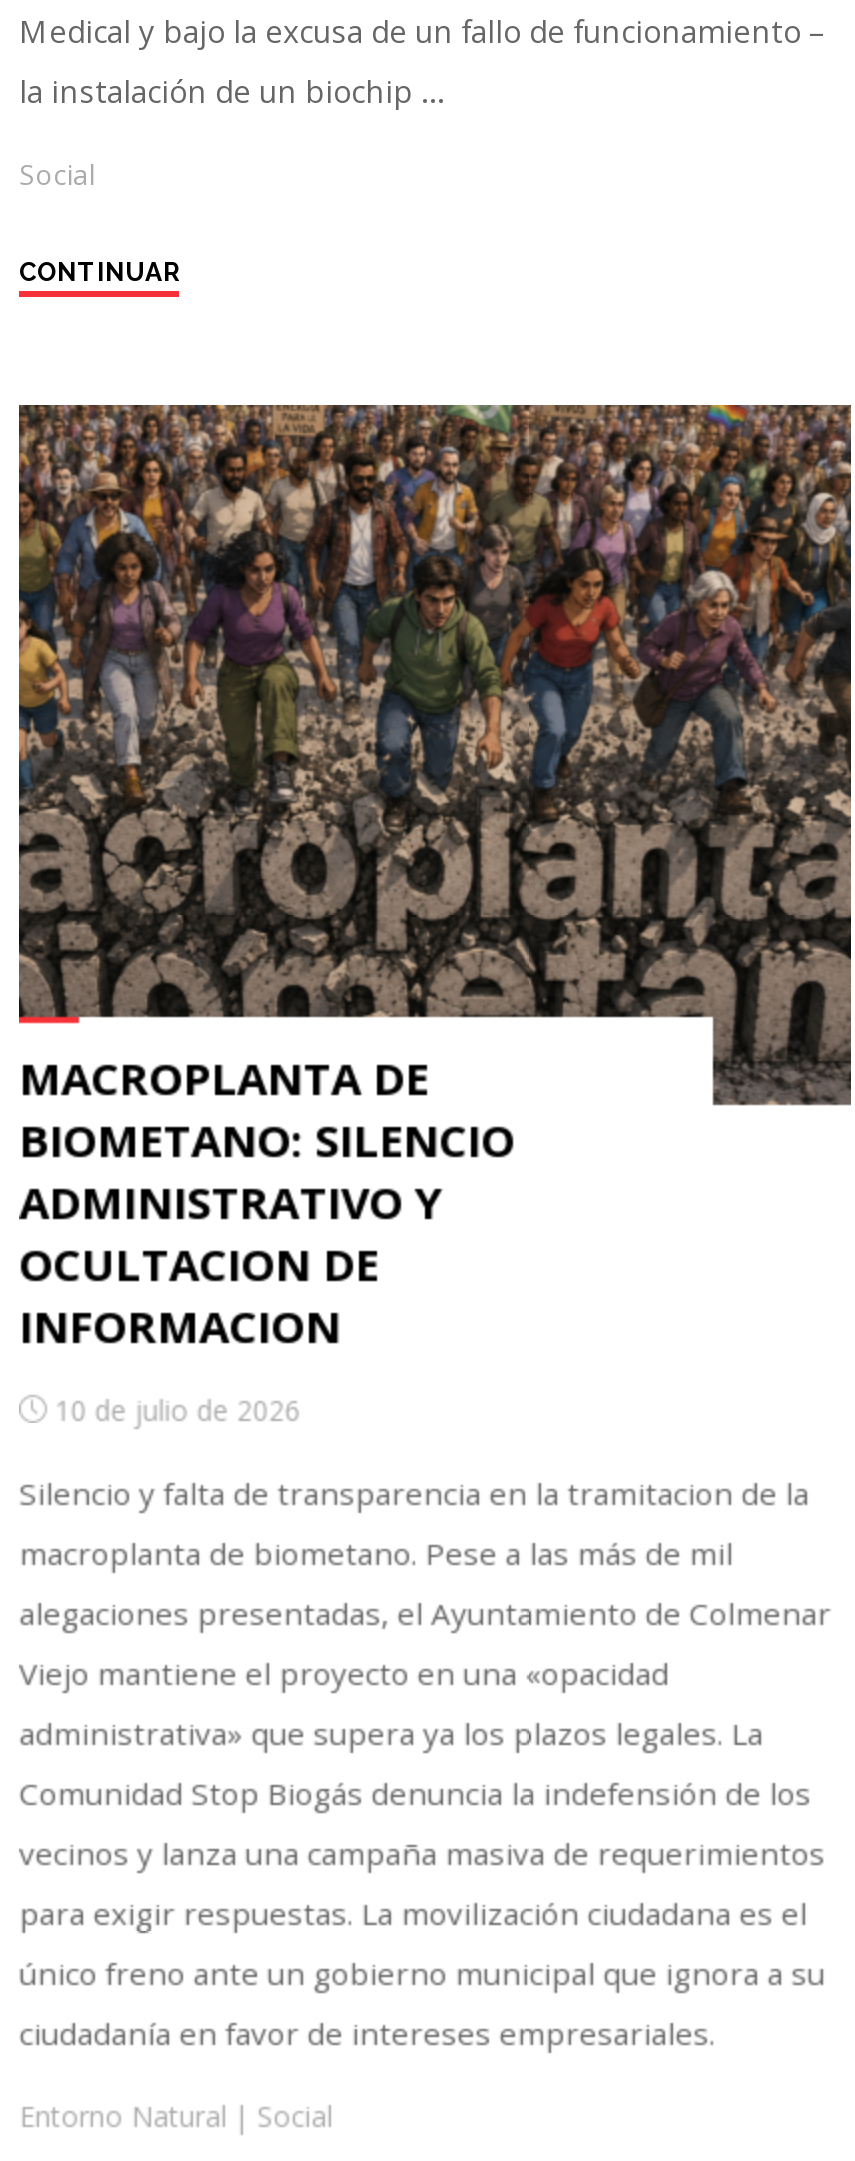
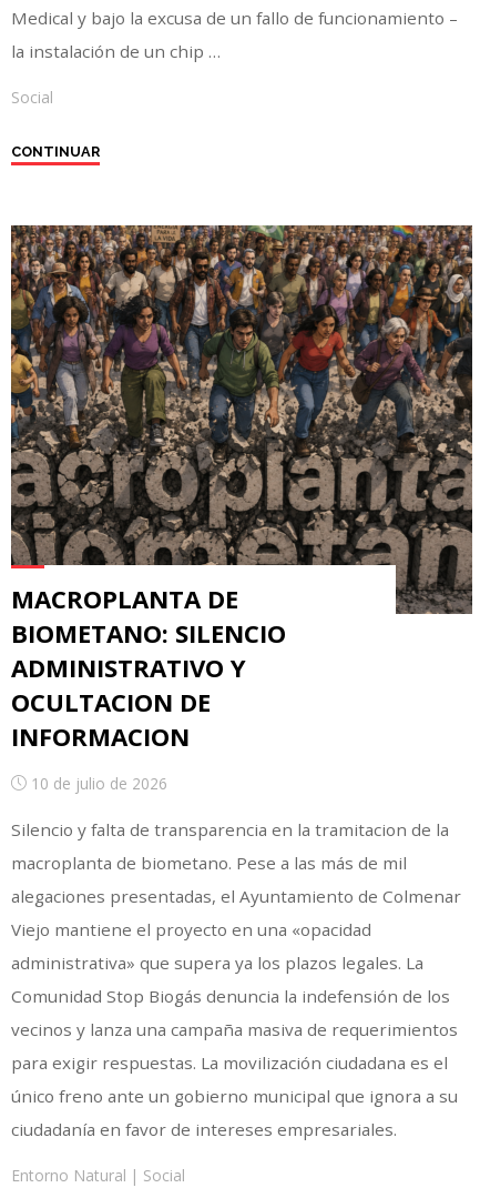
- la instalación de un biochip …
+ la instalación de un chip …
